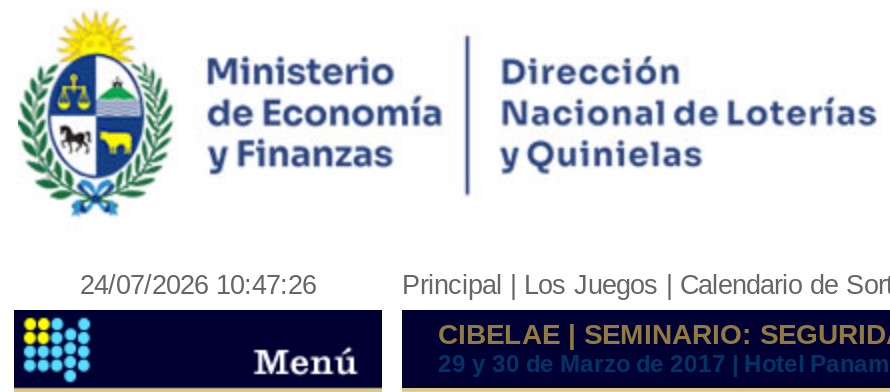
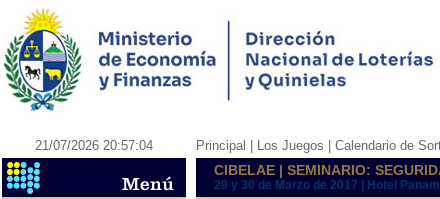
- 24/07/2026 10:47:26
+ 21/07/2026 20:57:04
